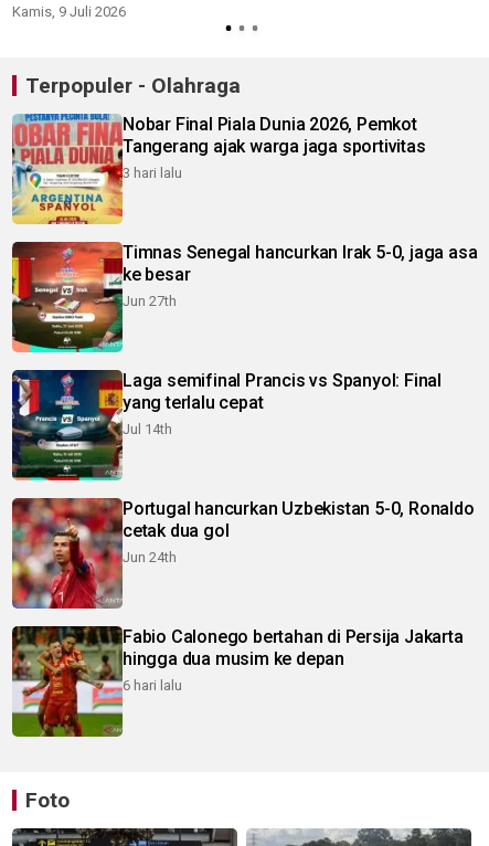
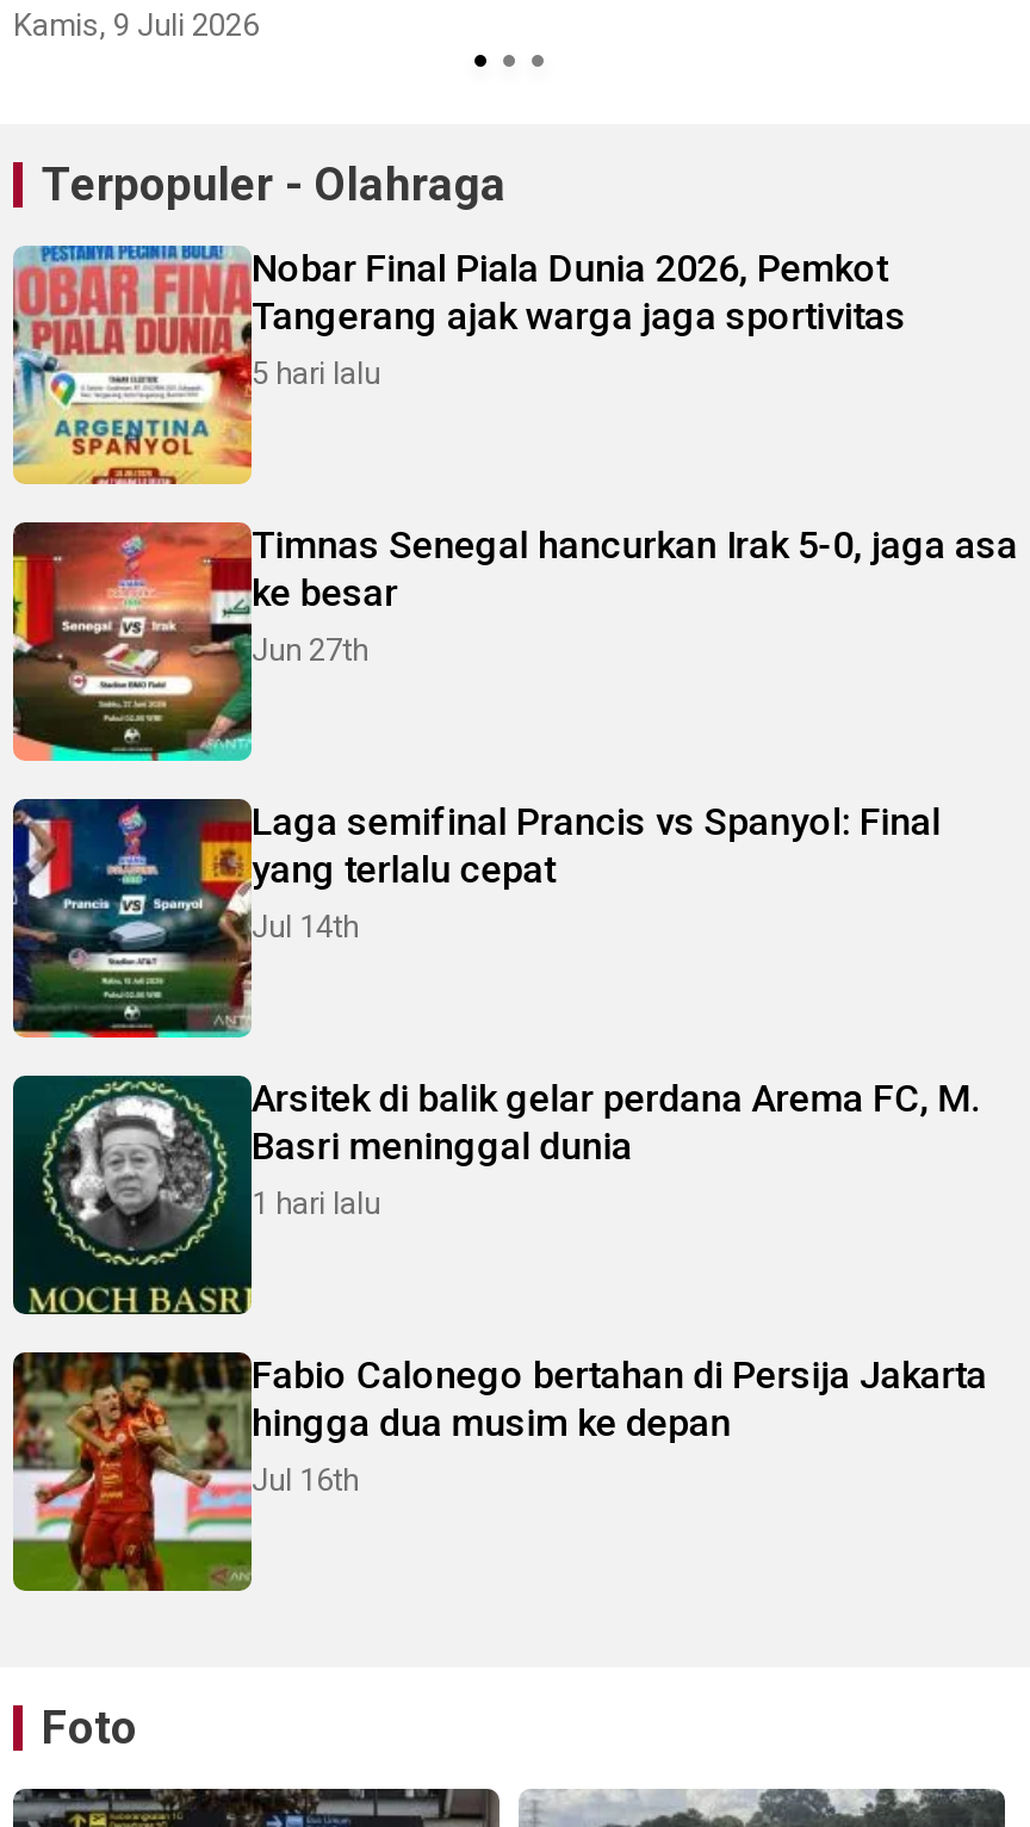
- 3 hari lalu
+ 5 hari lalu

- [image]
- Portugal hancurkan Uzbekistan 5-0, Ronaldo
- cetak dua gol
- Jun 24th
+ [image]
+ Arsitek di balik gelar perdana Arema FC, M.
+ Basri meninggal dunia
+ 1 hari lalu

- 6 hari lalu
+ Jul 16th
